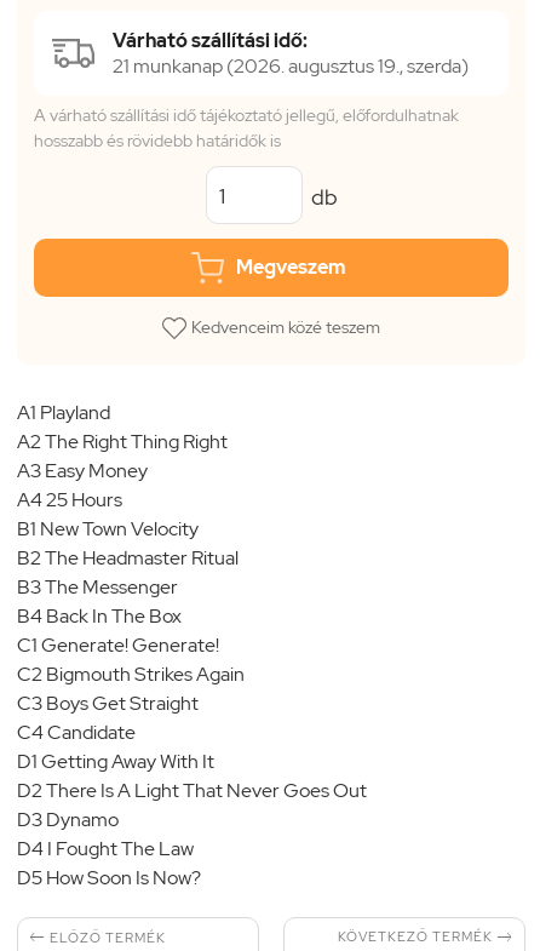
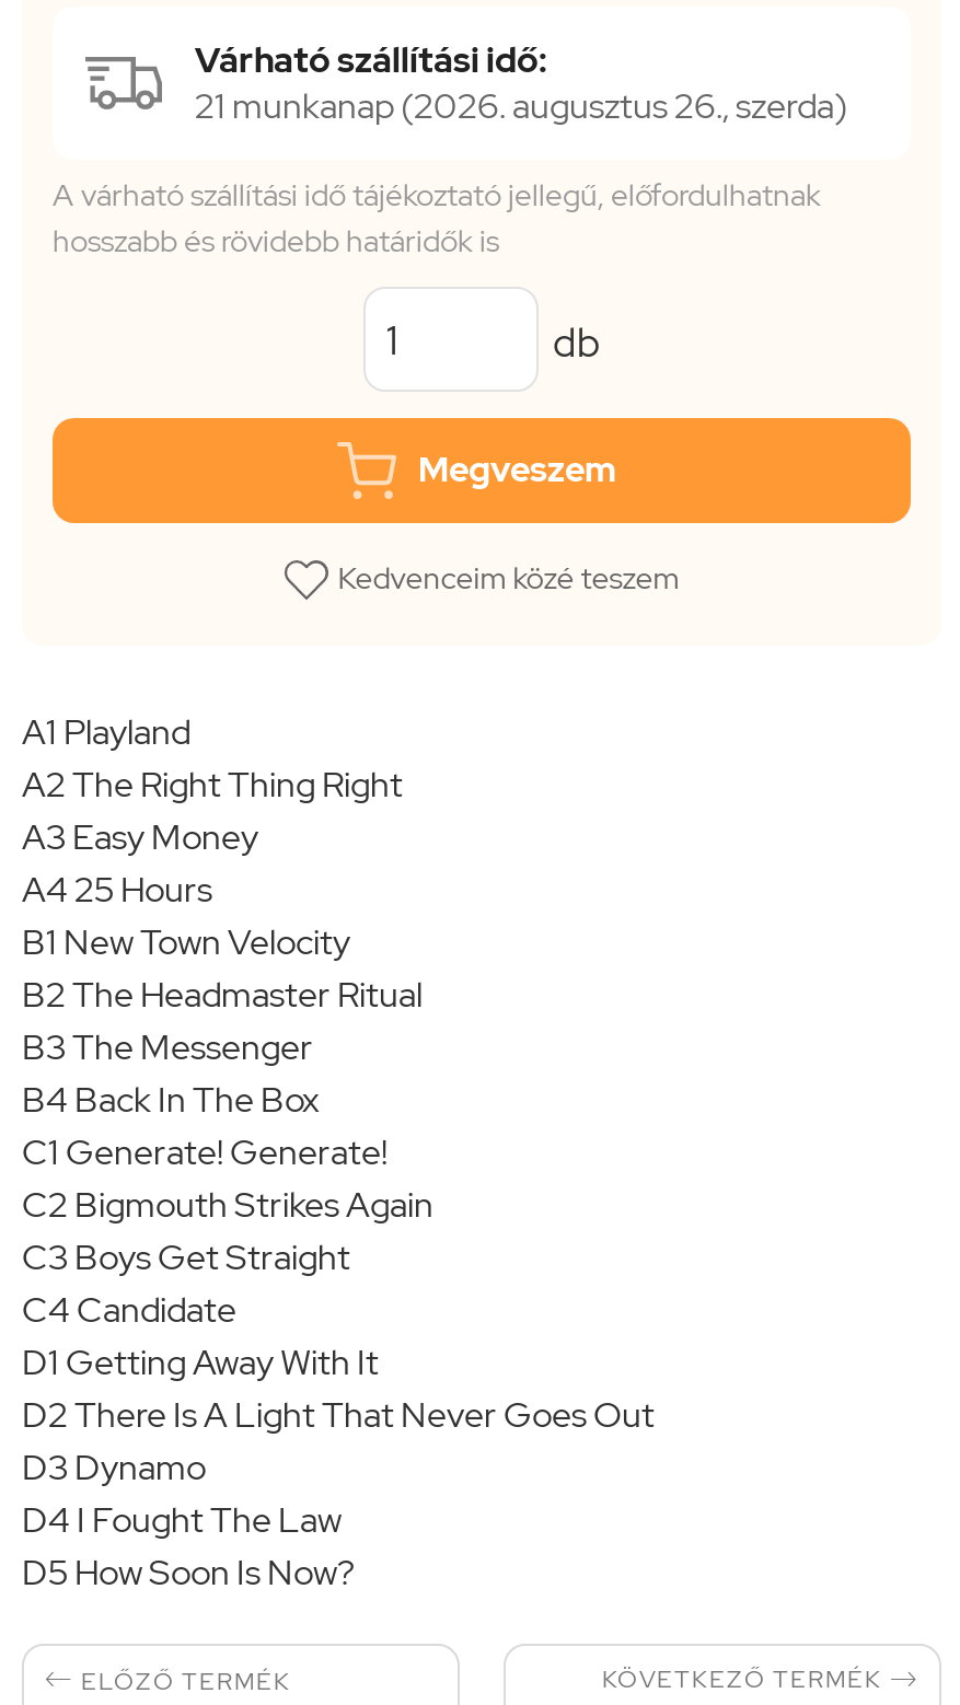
- 21 munkanap (2026. augusztus 19., szerda)
+ 21 munkanap (2026. augusztus 26., szerda)
